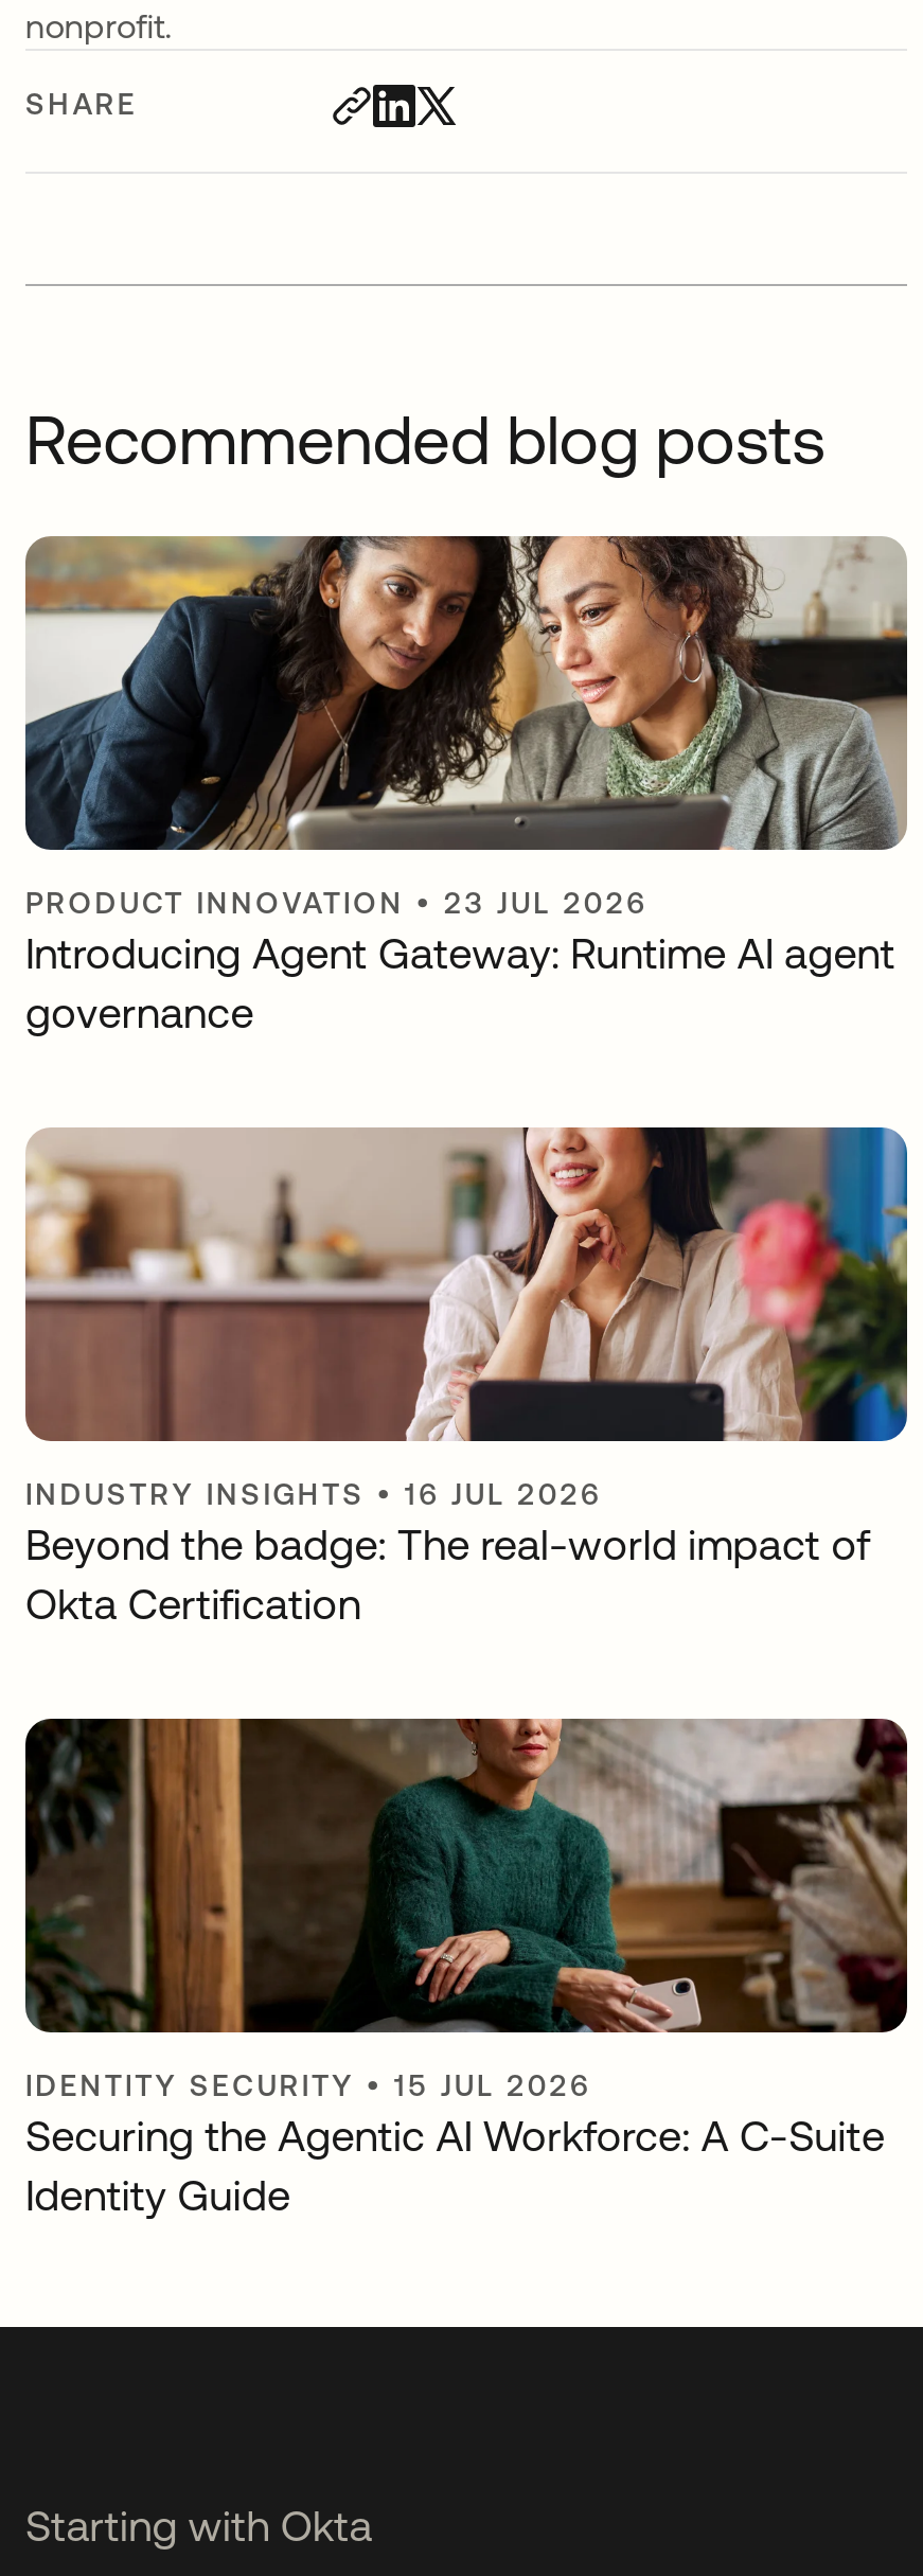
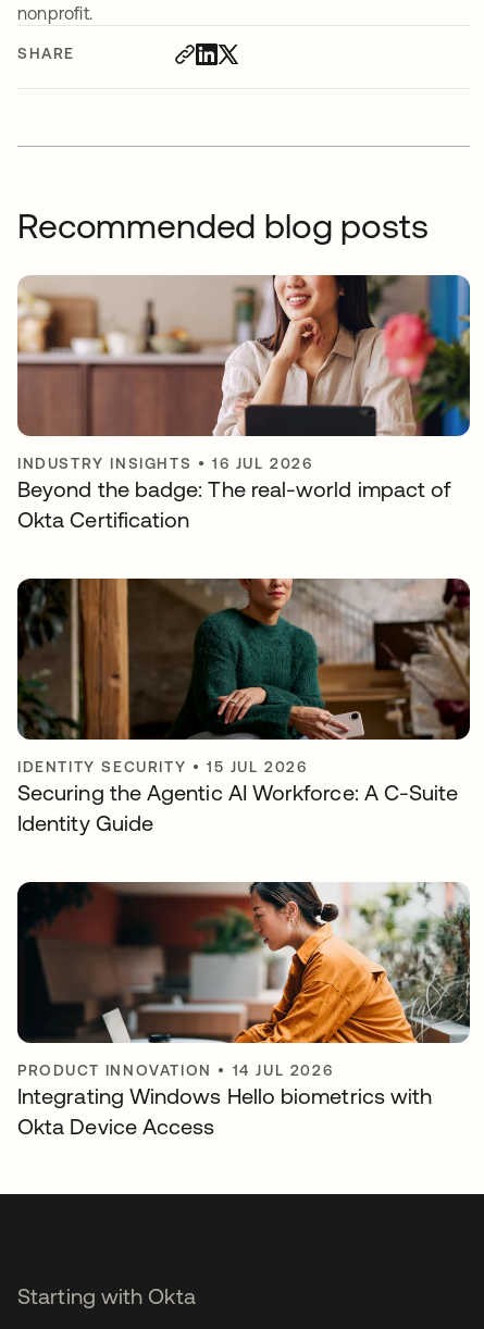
- [image]
- PRODUCT INNOVATION • 23 JUL 2026
- Introducing Agent Gateway: Runtime AI agent
- governance

moved up: [image] | INDUSTRY INSIGHTS • 16 JUL 2026 | Beyond the badge: The real-world impact of | Okta Certification | IDENTITY SECURITY • 15 JUL 2026 | Securing the Agentic AI Workforce: A C-Suite | Identity Guide

+ [image]
+ PRODUCT INNOVATION • 14 JUL 2026
+ Integrating Windows Hello biometrics with
+ Okta Device Access
